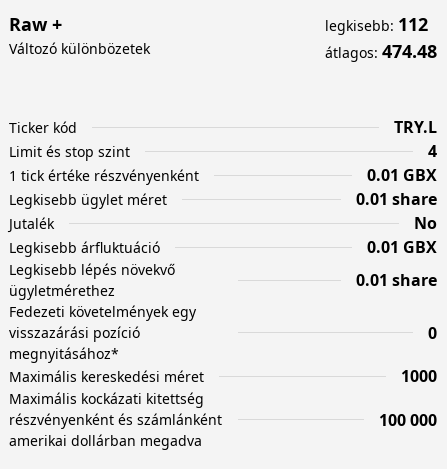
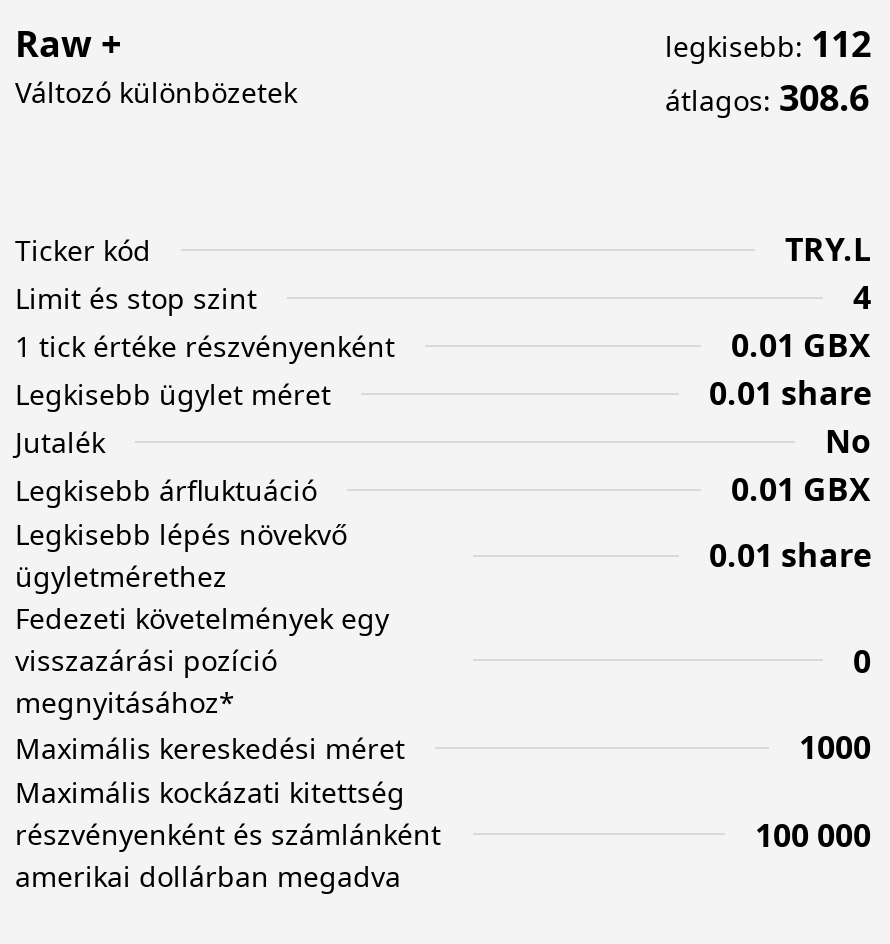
- átlagos: 474.48
+ átlagos: 308.6
